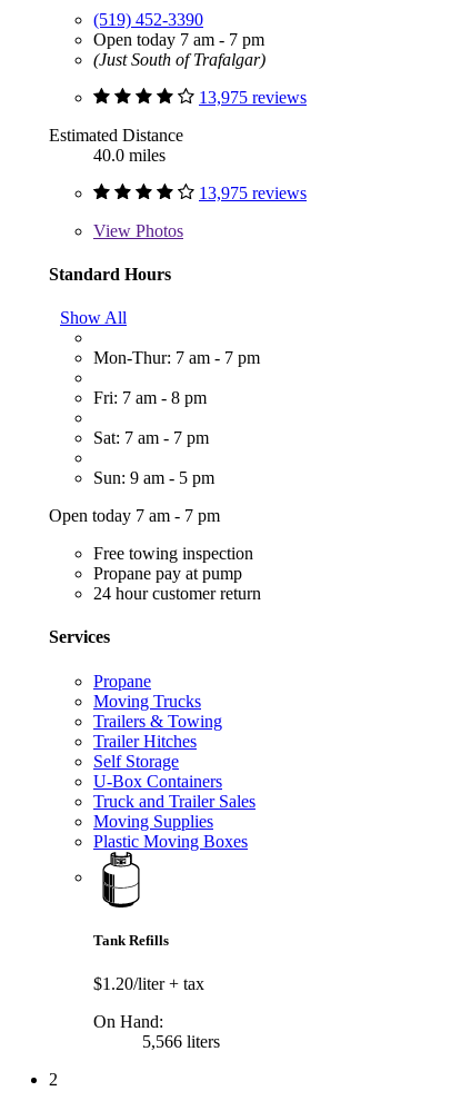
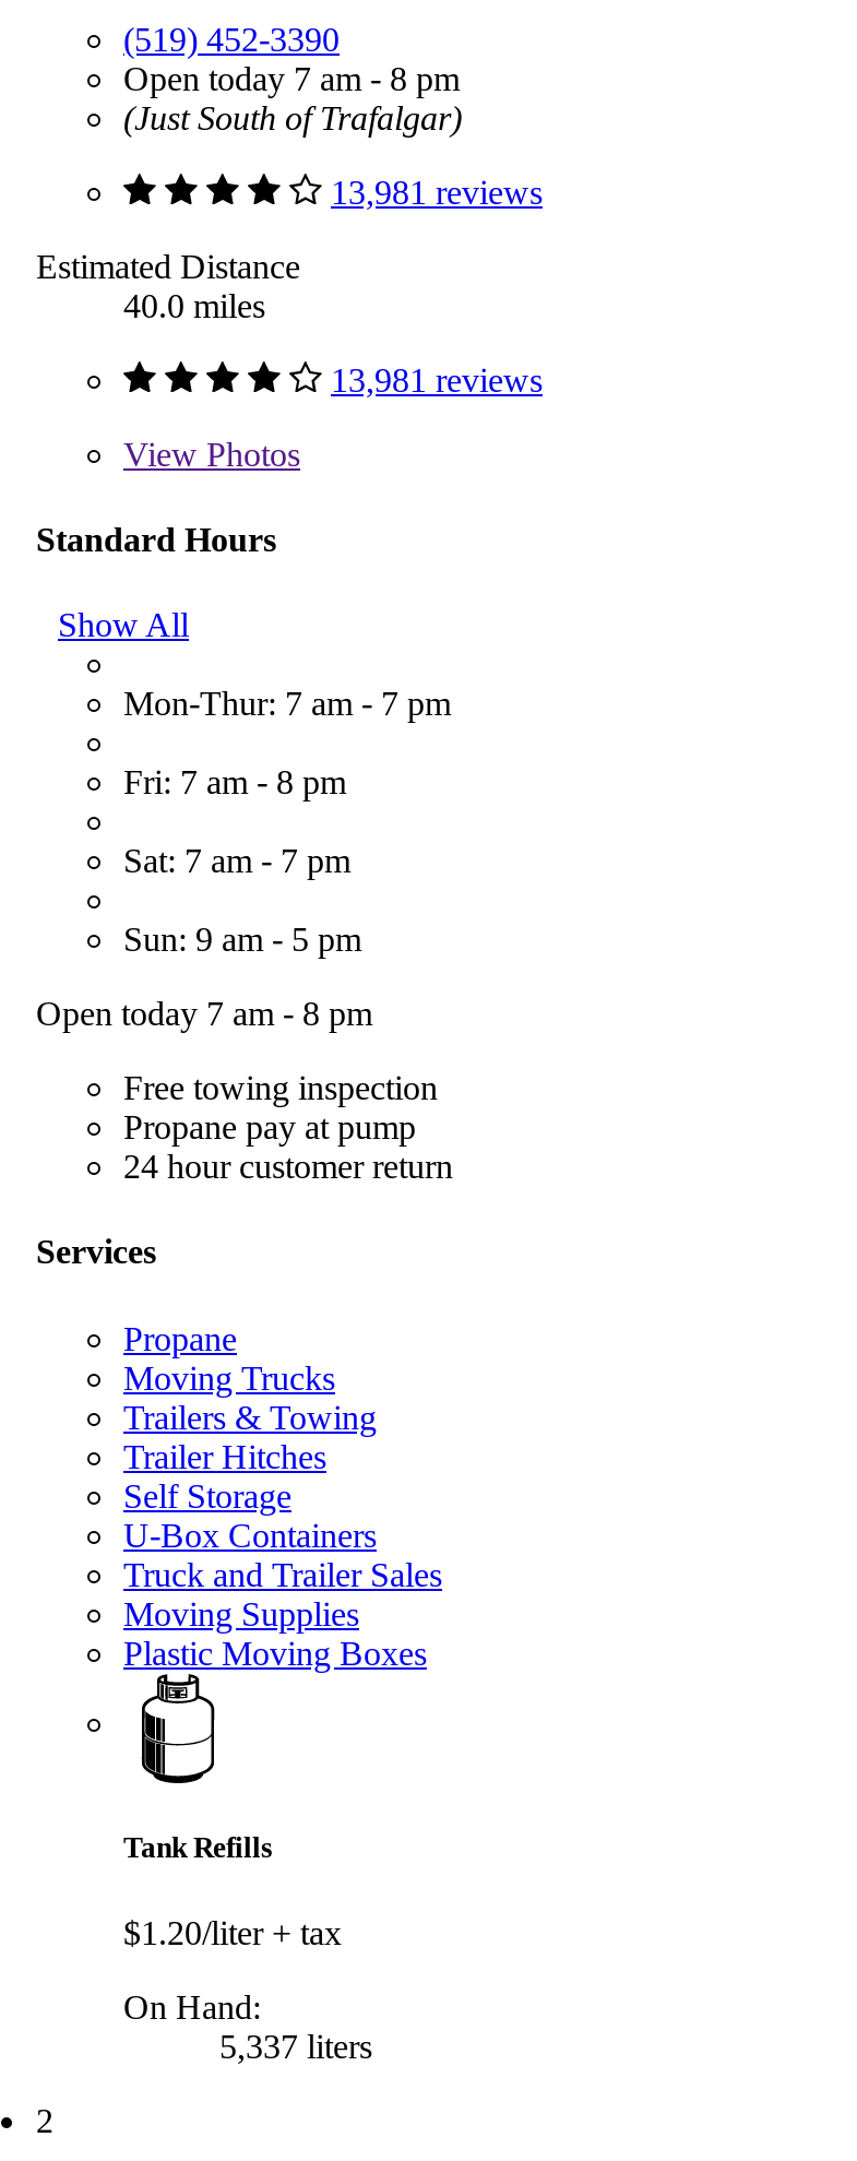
- Open today 7 am - 7 pm
+ Open today 7 am - 8 pm

- 13,975 reviews
+ 13,981 reviews

- 13,975 reviews
+ 13,981 reviews

- Open today 7 am - 7 pm
+ Open today 7 am - 8 pm

- 5,566 liters
+ 5,337 liters
